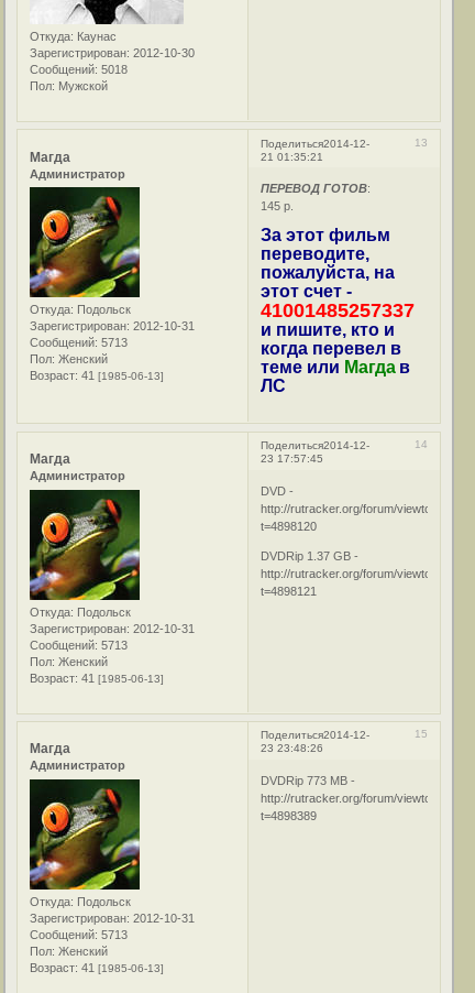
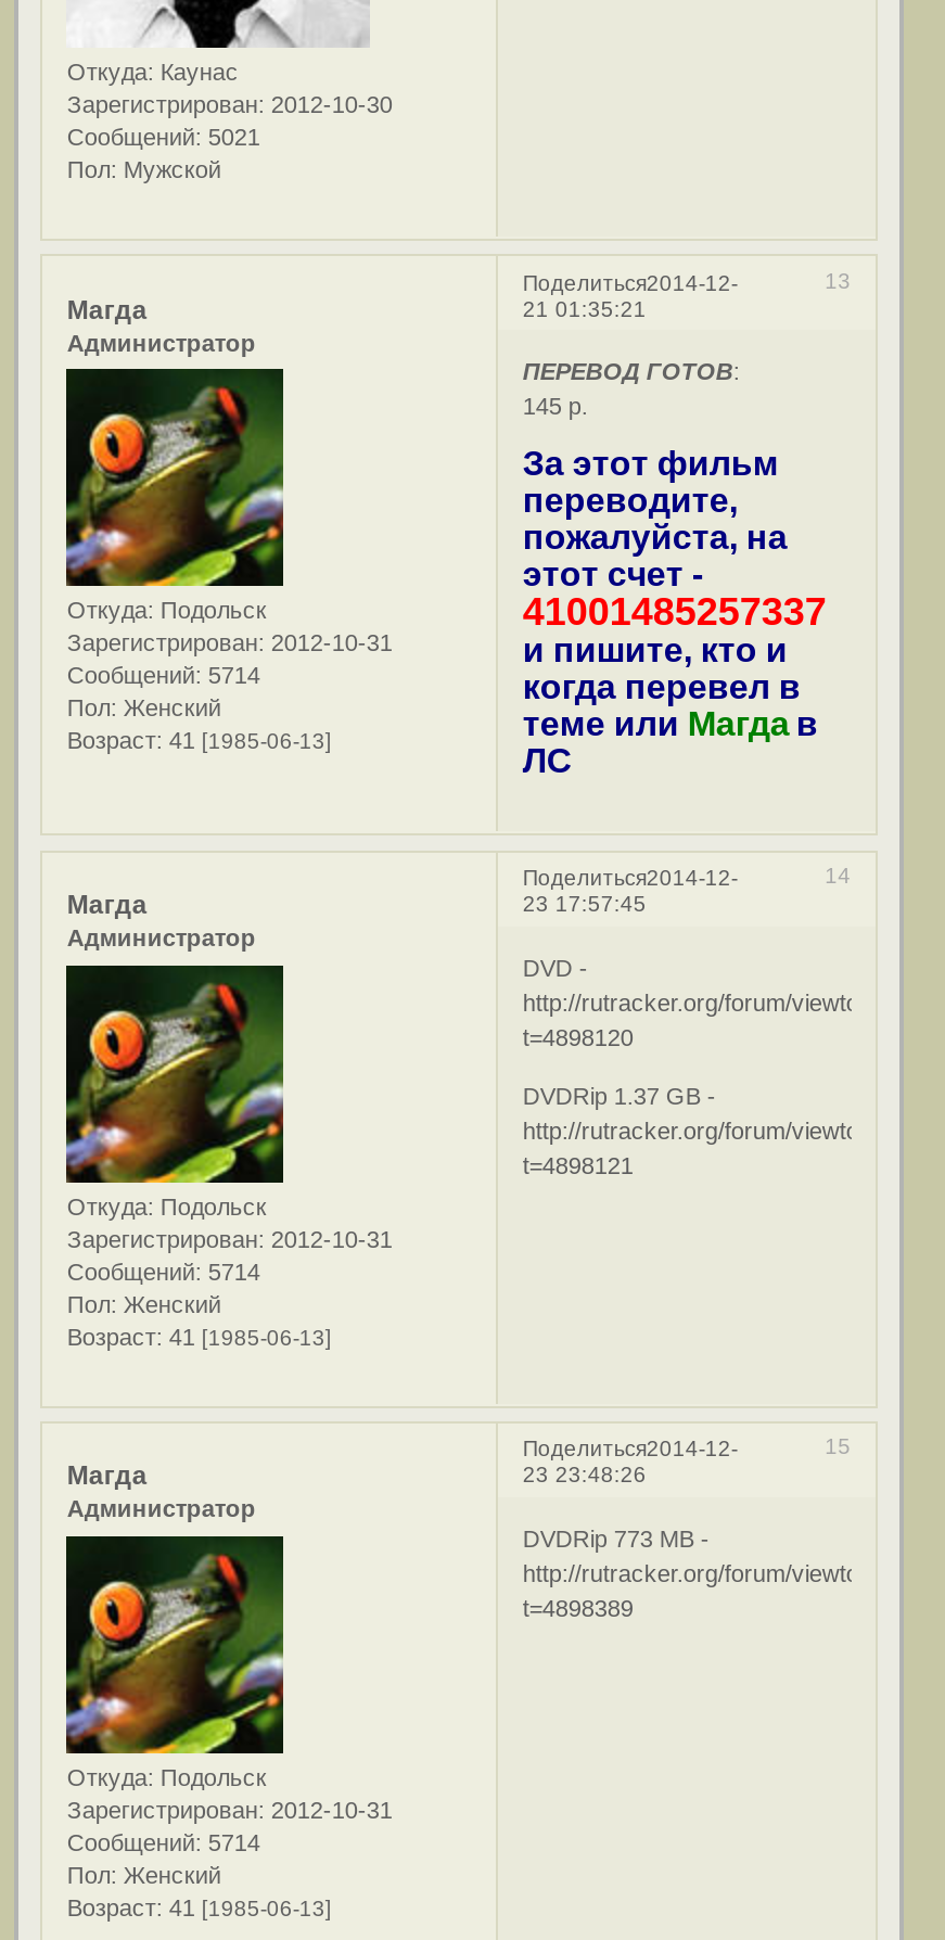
- Сообщений: 5018
+ Сообщений: 5021

- Сообщений: 5713
+ Сообщений: 5714

- Сообщений: 5713
+ Сообщений: 5714

- Сообщений: 5713
+ Сообщений: 5714
